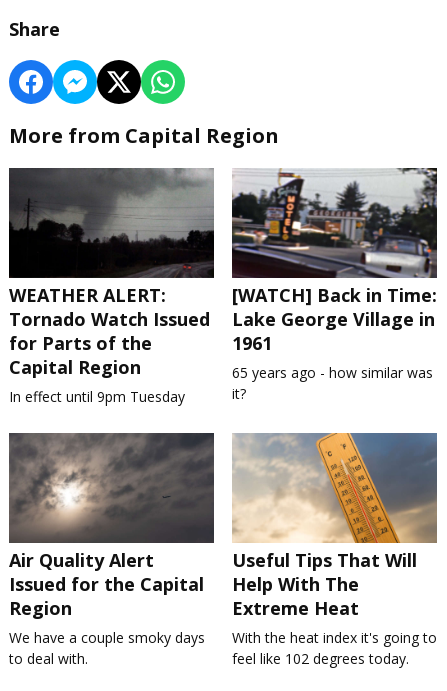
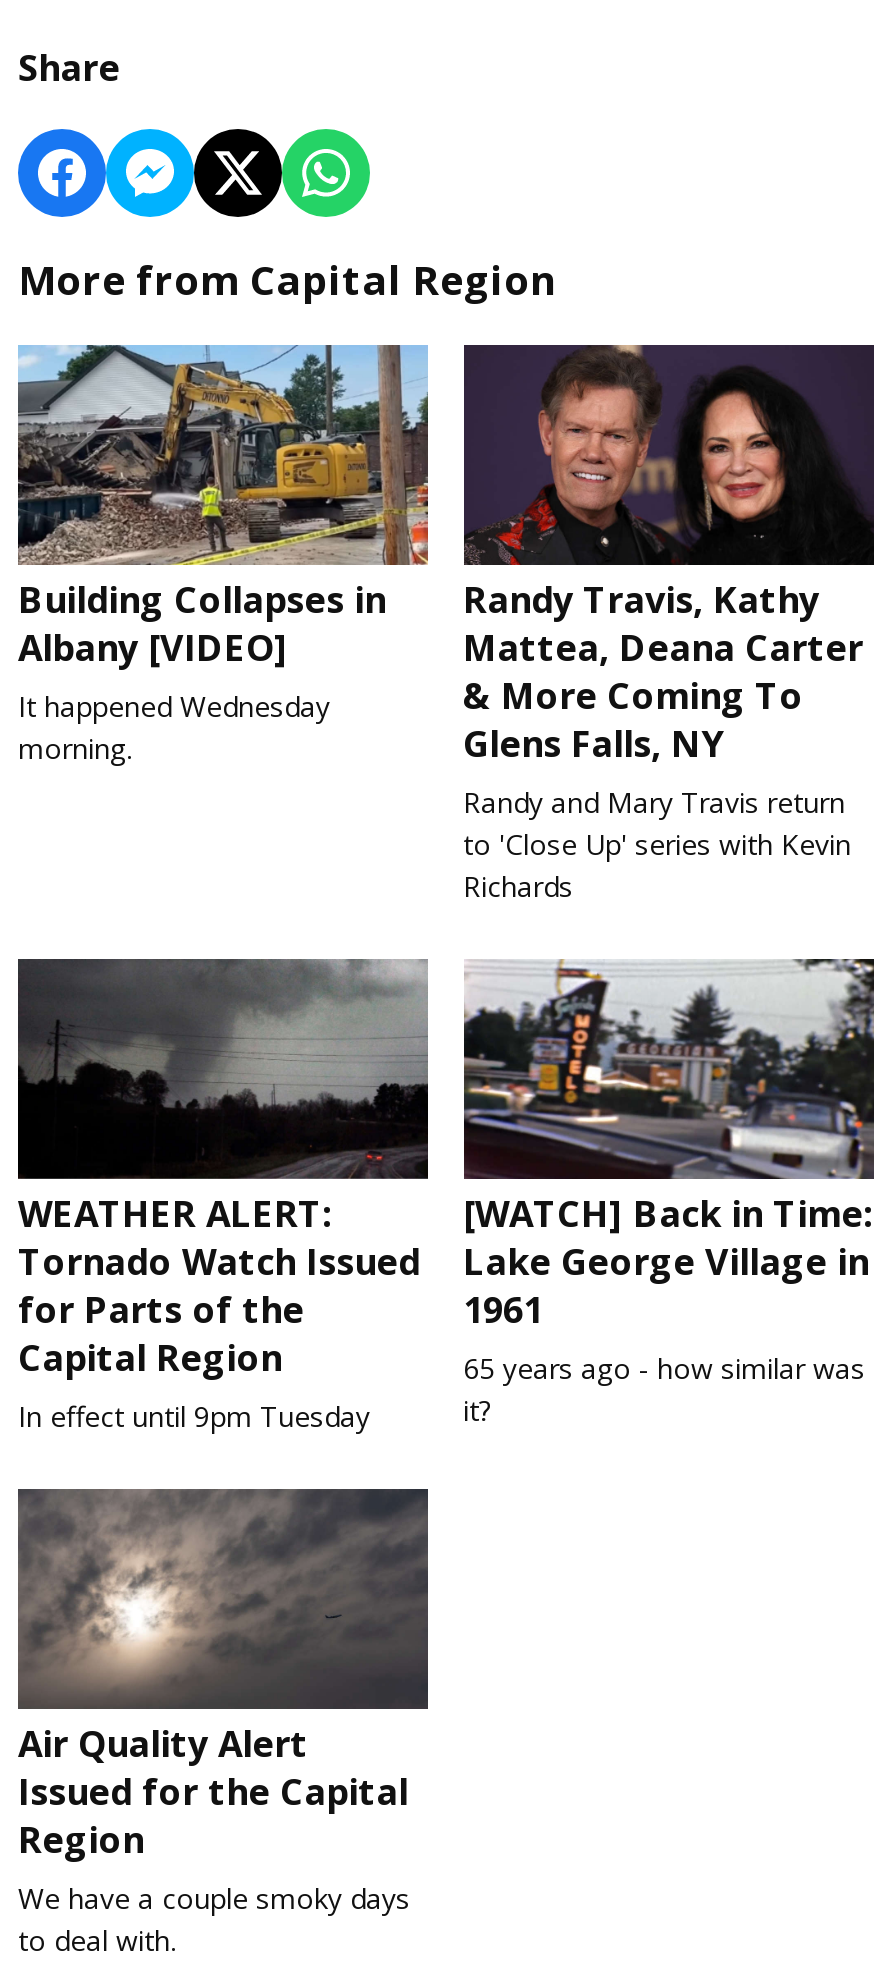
+ [image]
+ Building Collapses in
+ Albany [VIDEO]
+ It happened Wednesday
+ morning.

+ [image]
+ Randy Travis, Kathy
+ Mattea, Deana Carter
+ & More Coming To
+ Glens Falls, NY
+ Randy and Mary Travis return
+ to 'Close Up' series with Kevin
+ Richards

- [image]
- Useful Tips That Will
- Help With The
- Extreme Heat
- With the heat index it's going to
- feel like 102 degrees today.
